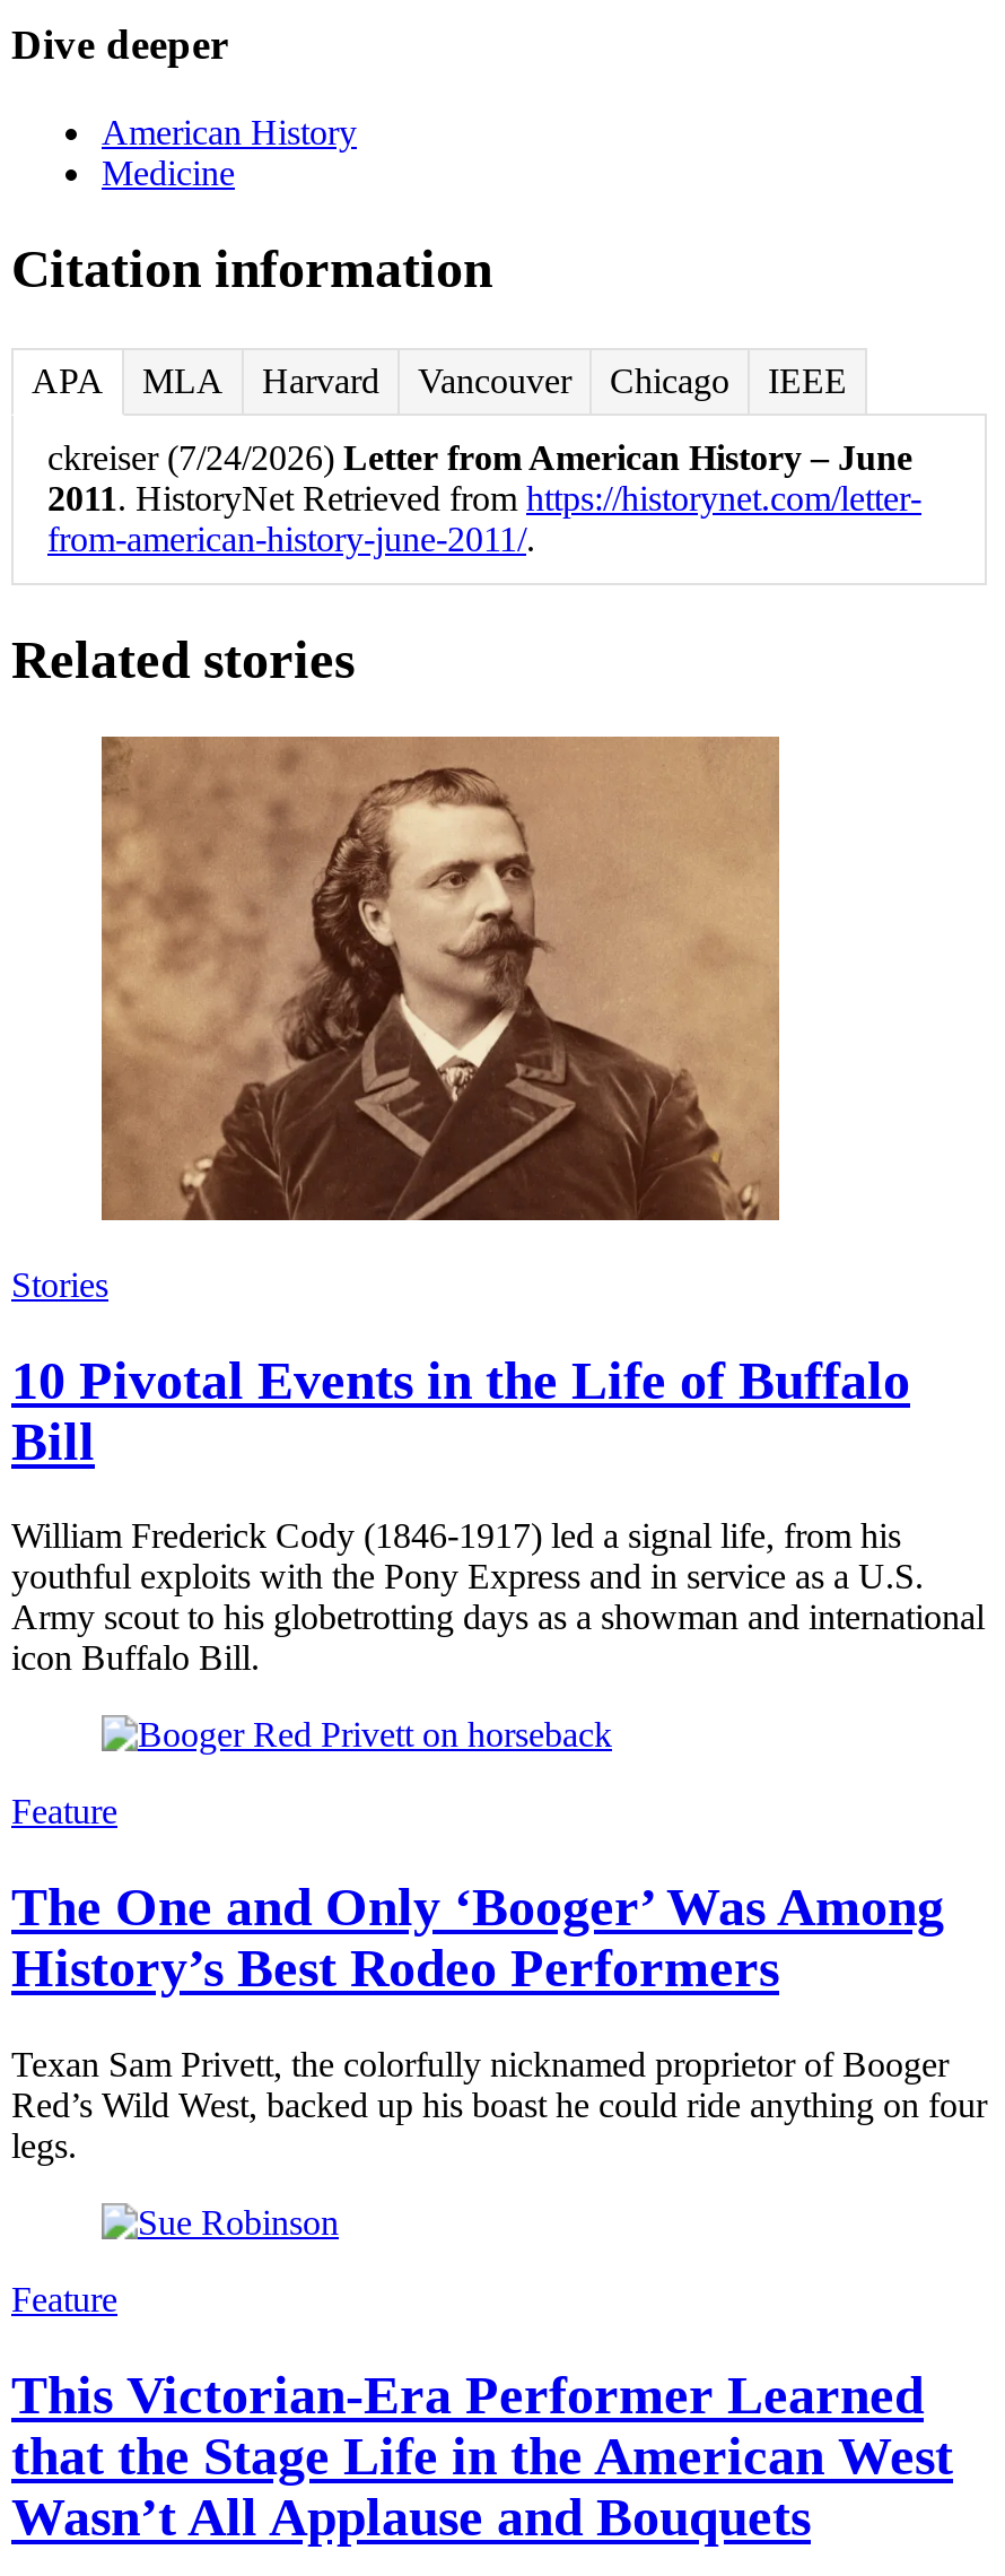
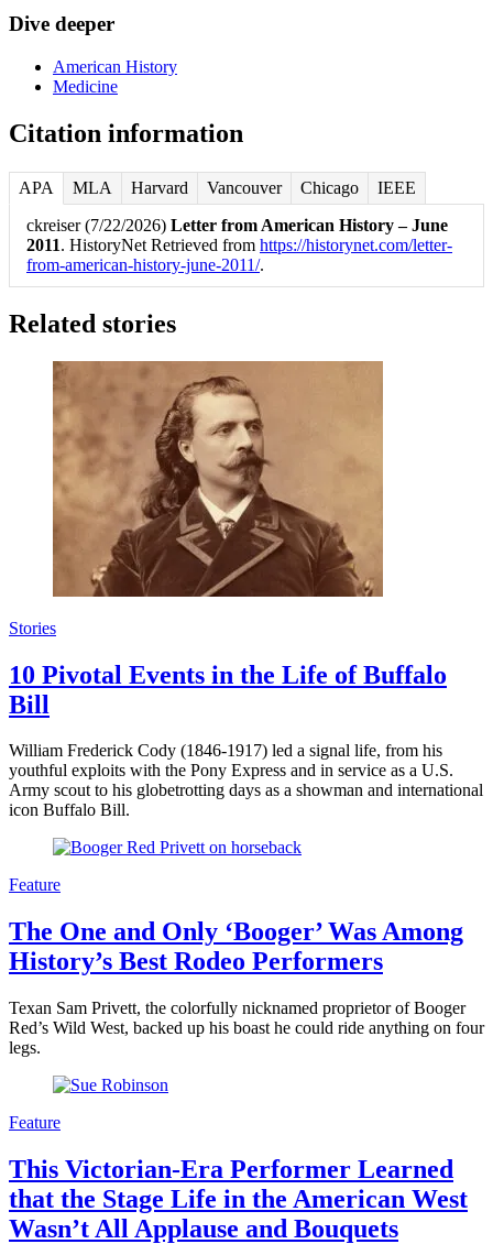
- ckreiser (7/24/2026) Letter from American History – June
+ ckreiser (7/22/2026) Letter from American History – June
